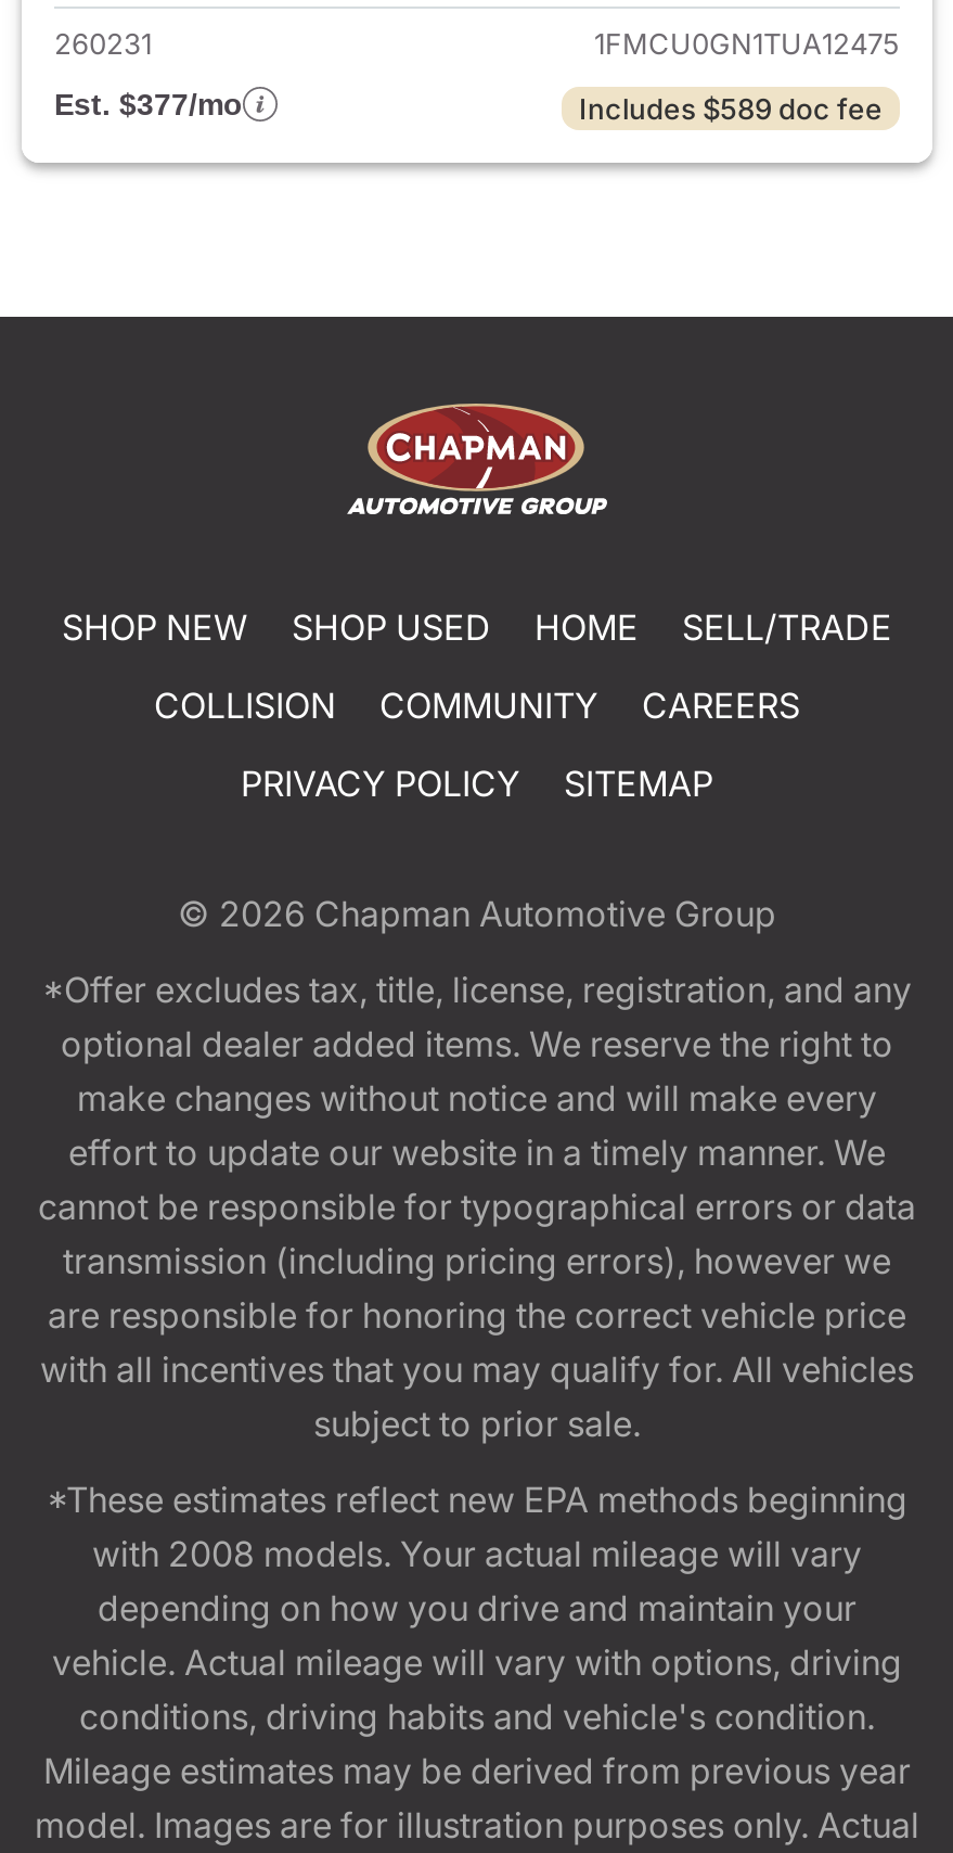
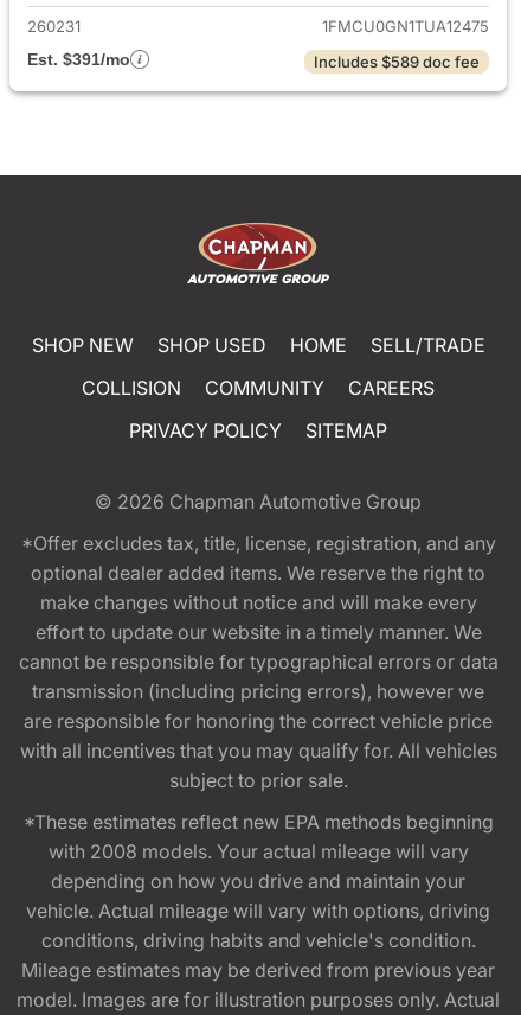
- Est. $377/mo
+ Est. $391/mo
